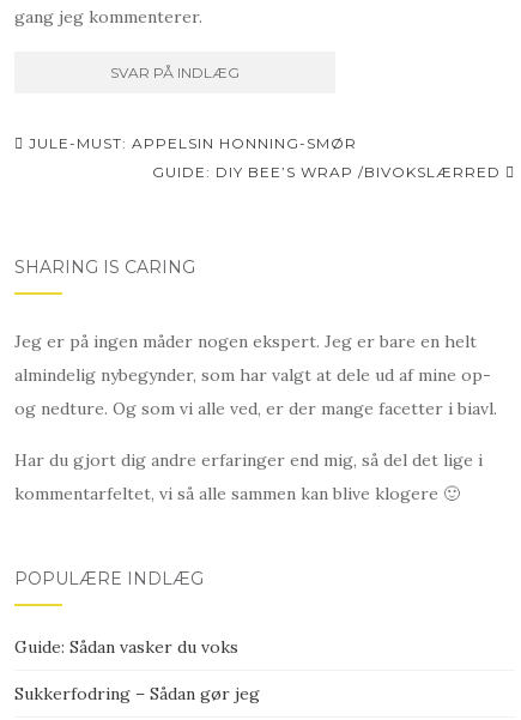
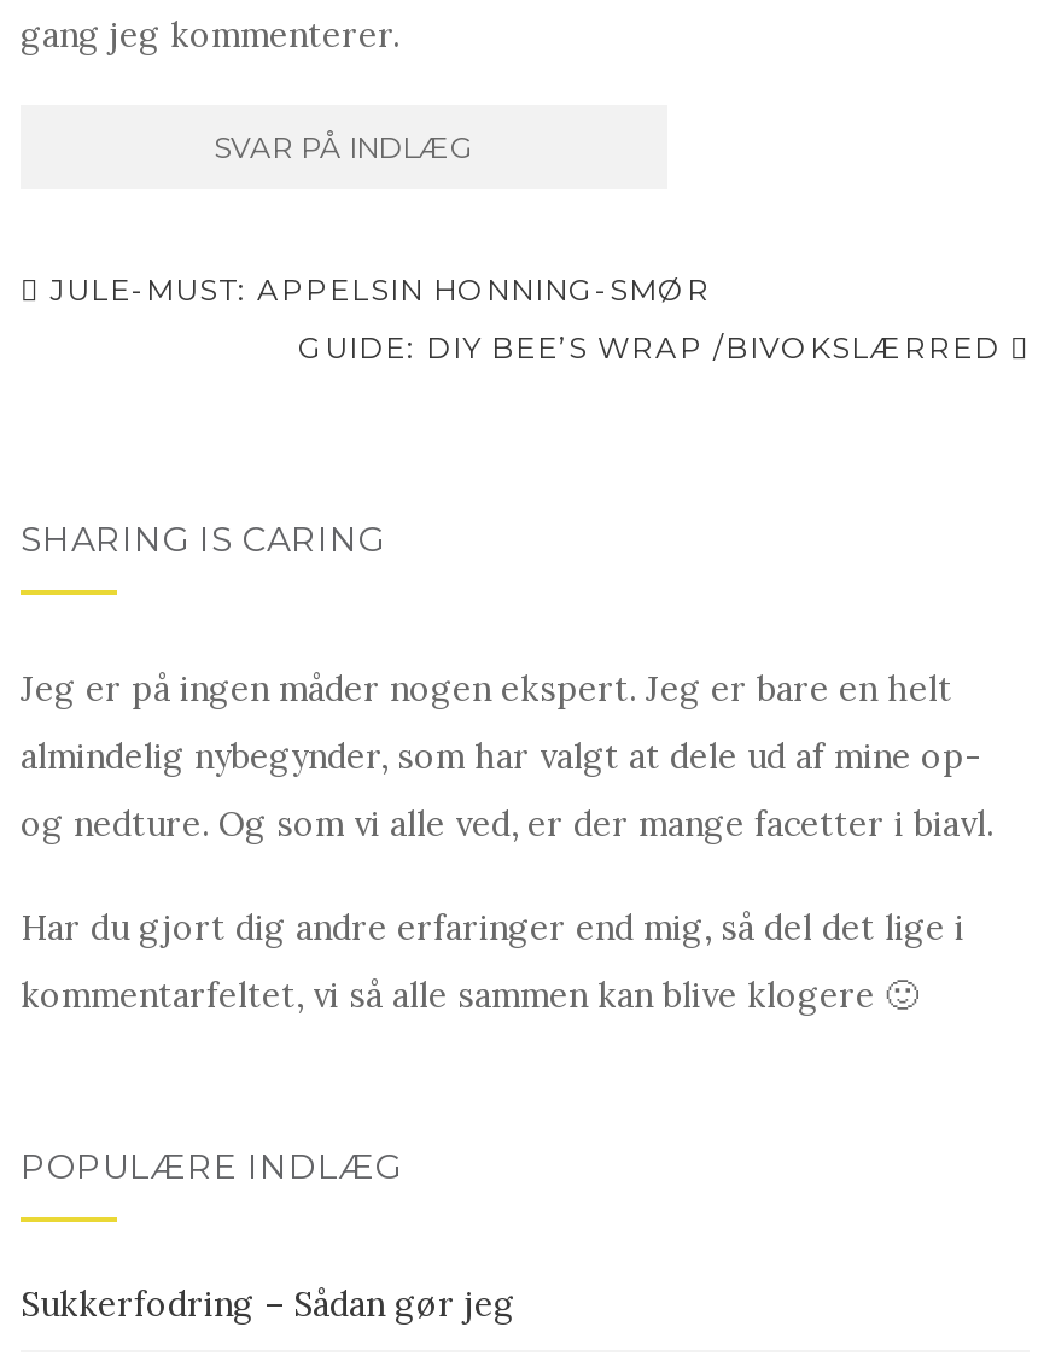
- Guide: Sådan vasker du voks
